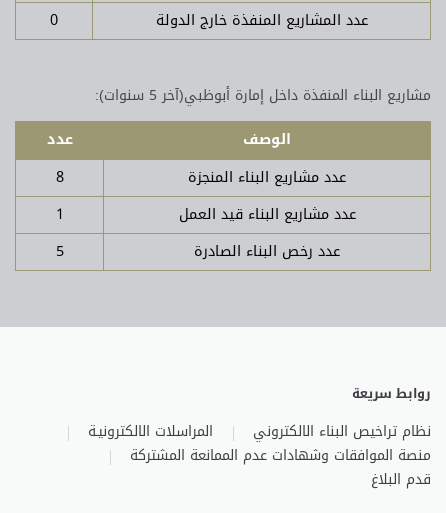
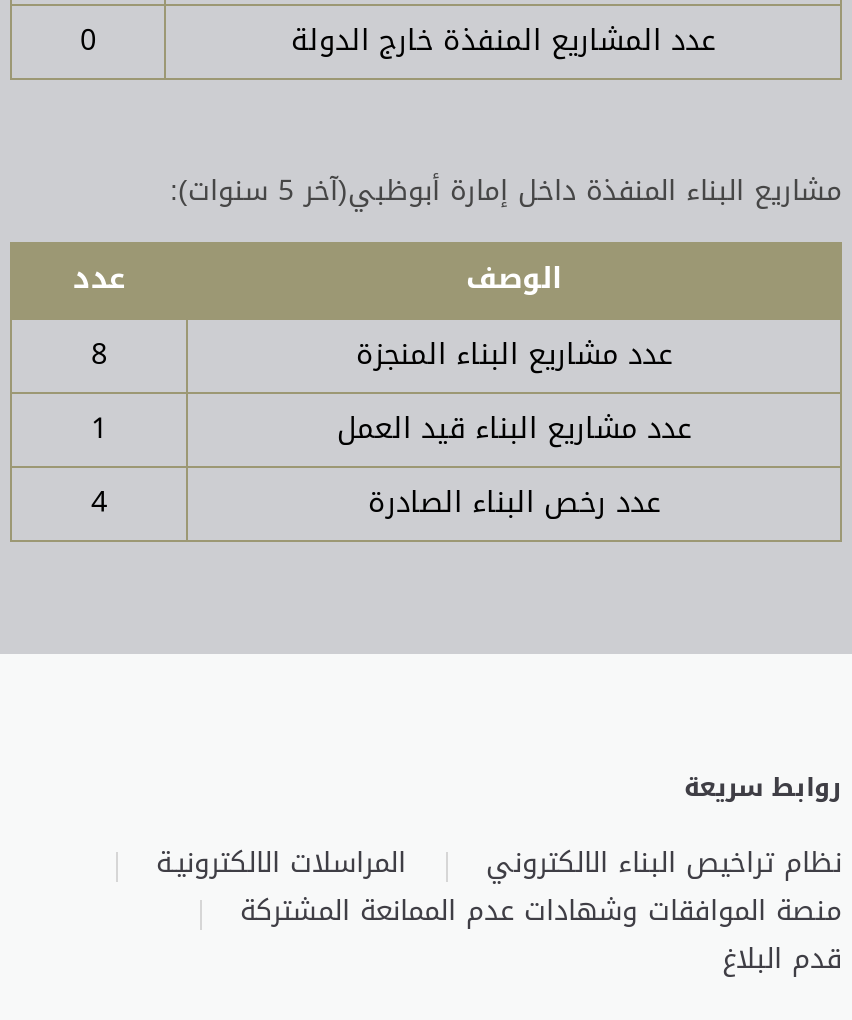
- 5
+ 4
